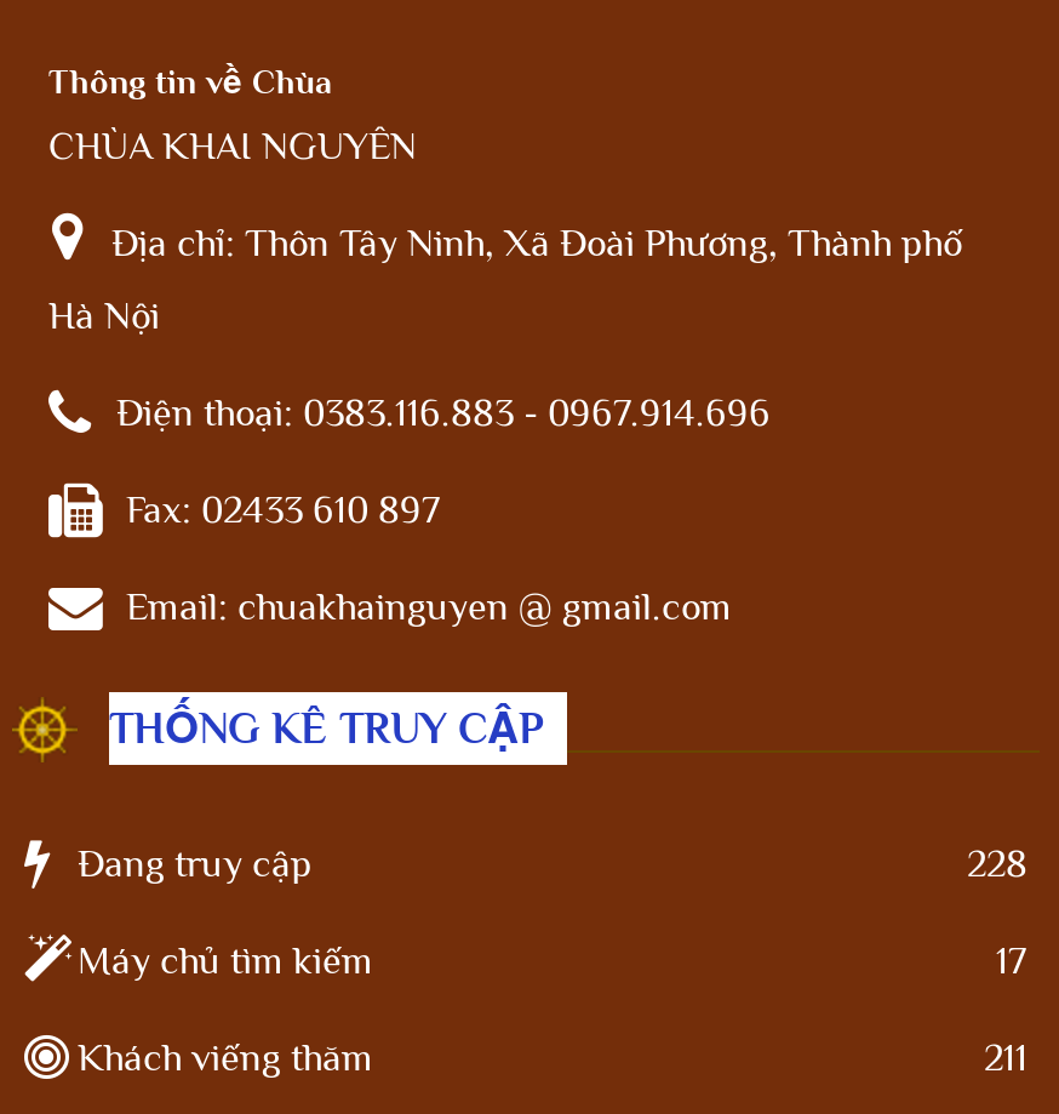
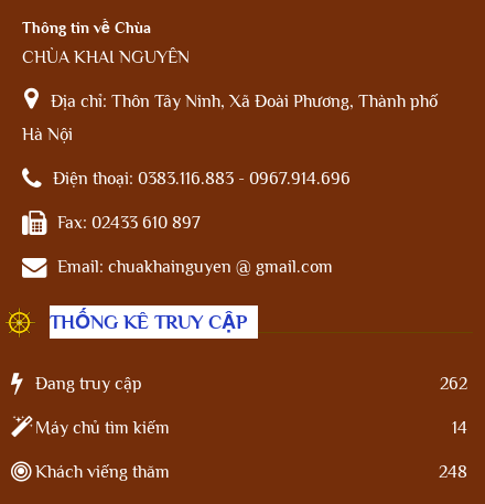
- 228
+ 262

- 17
+ 14

- 211
+ 248
